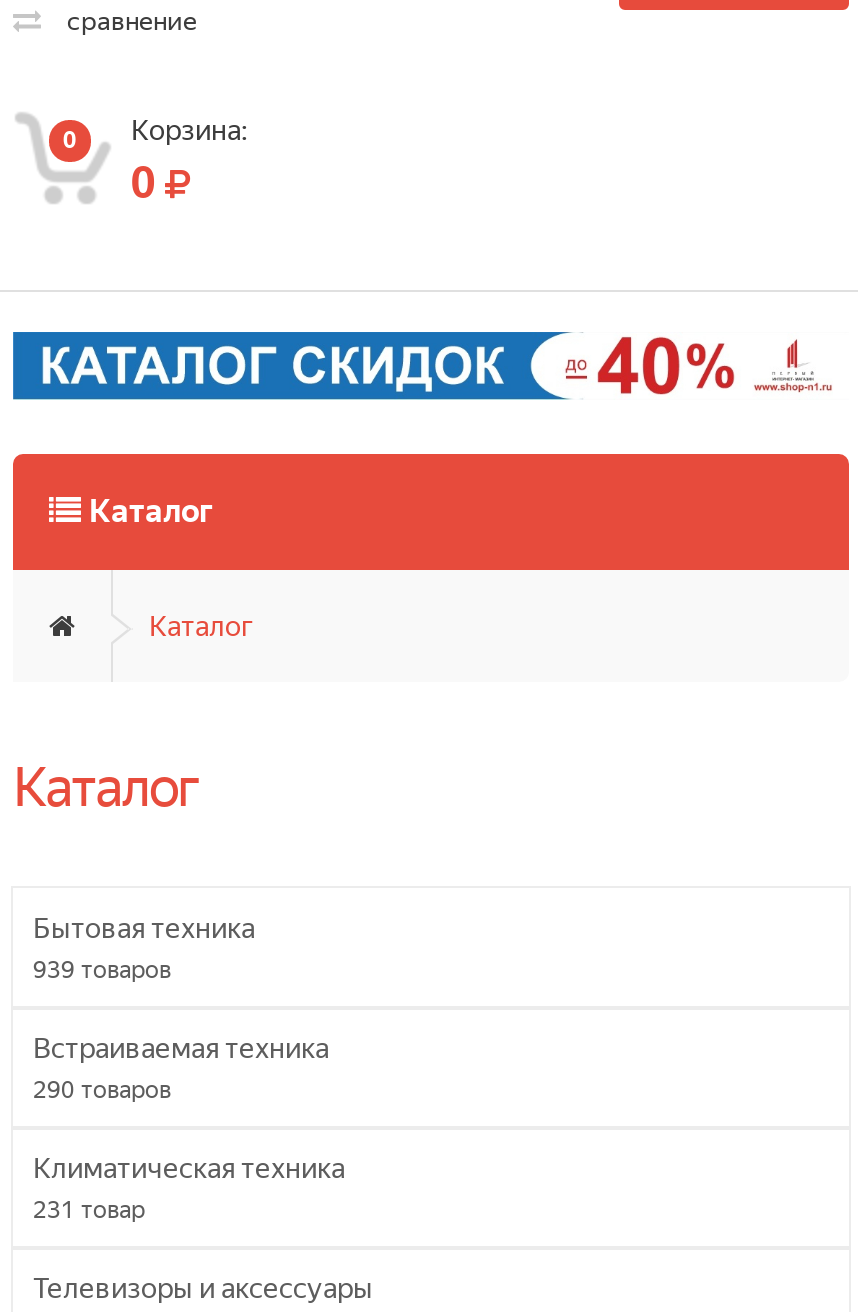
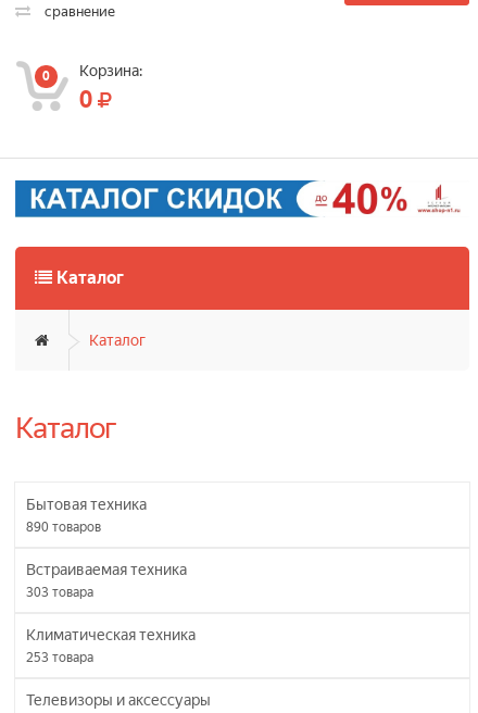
- 939 товаров
+ 890 товаров

- 290 товаров
+ 303 товара

- 231 товар
+ 253 товара
